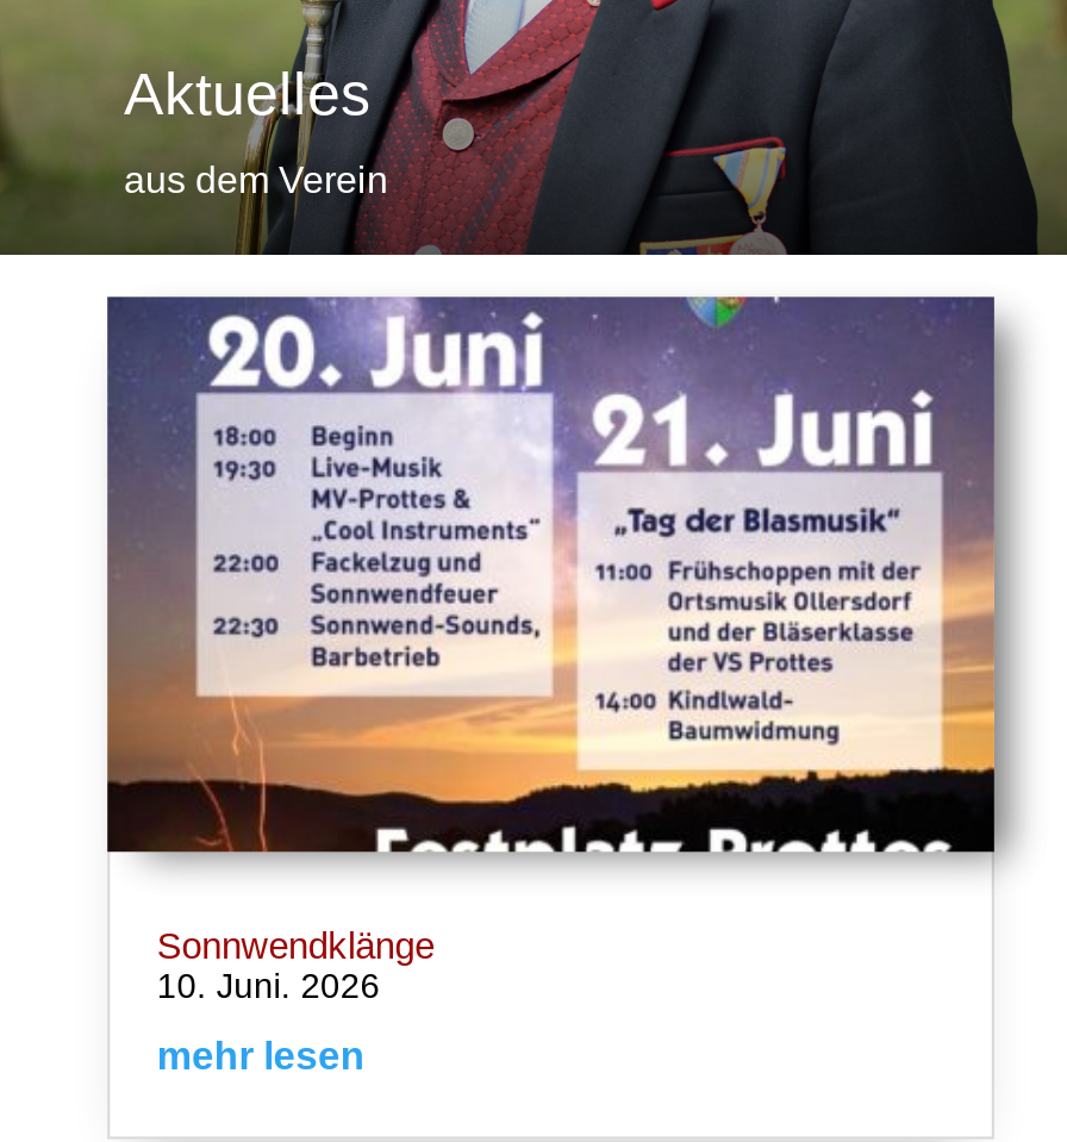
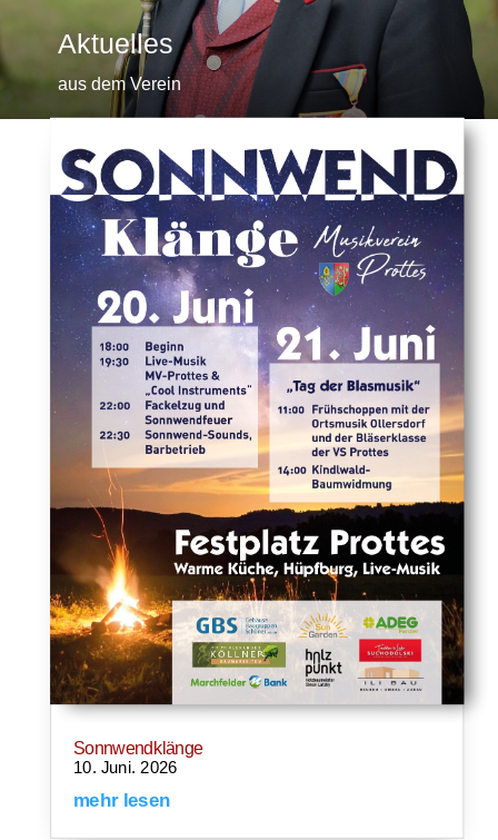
- [image]
+ [image]
